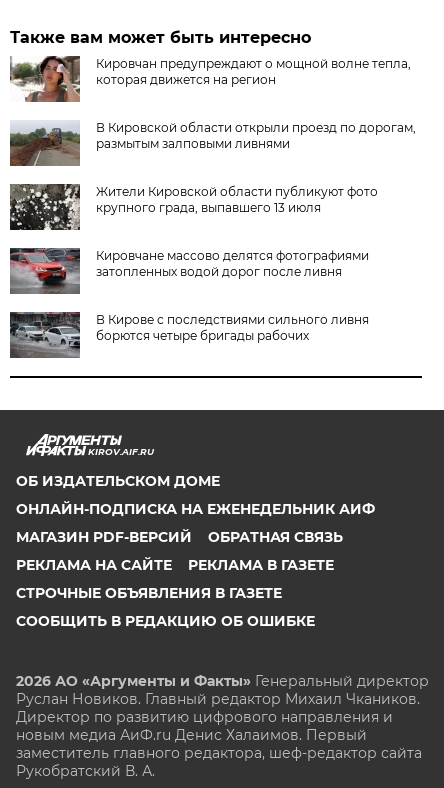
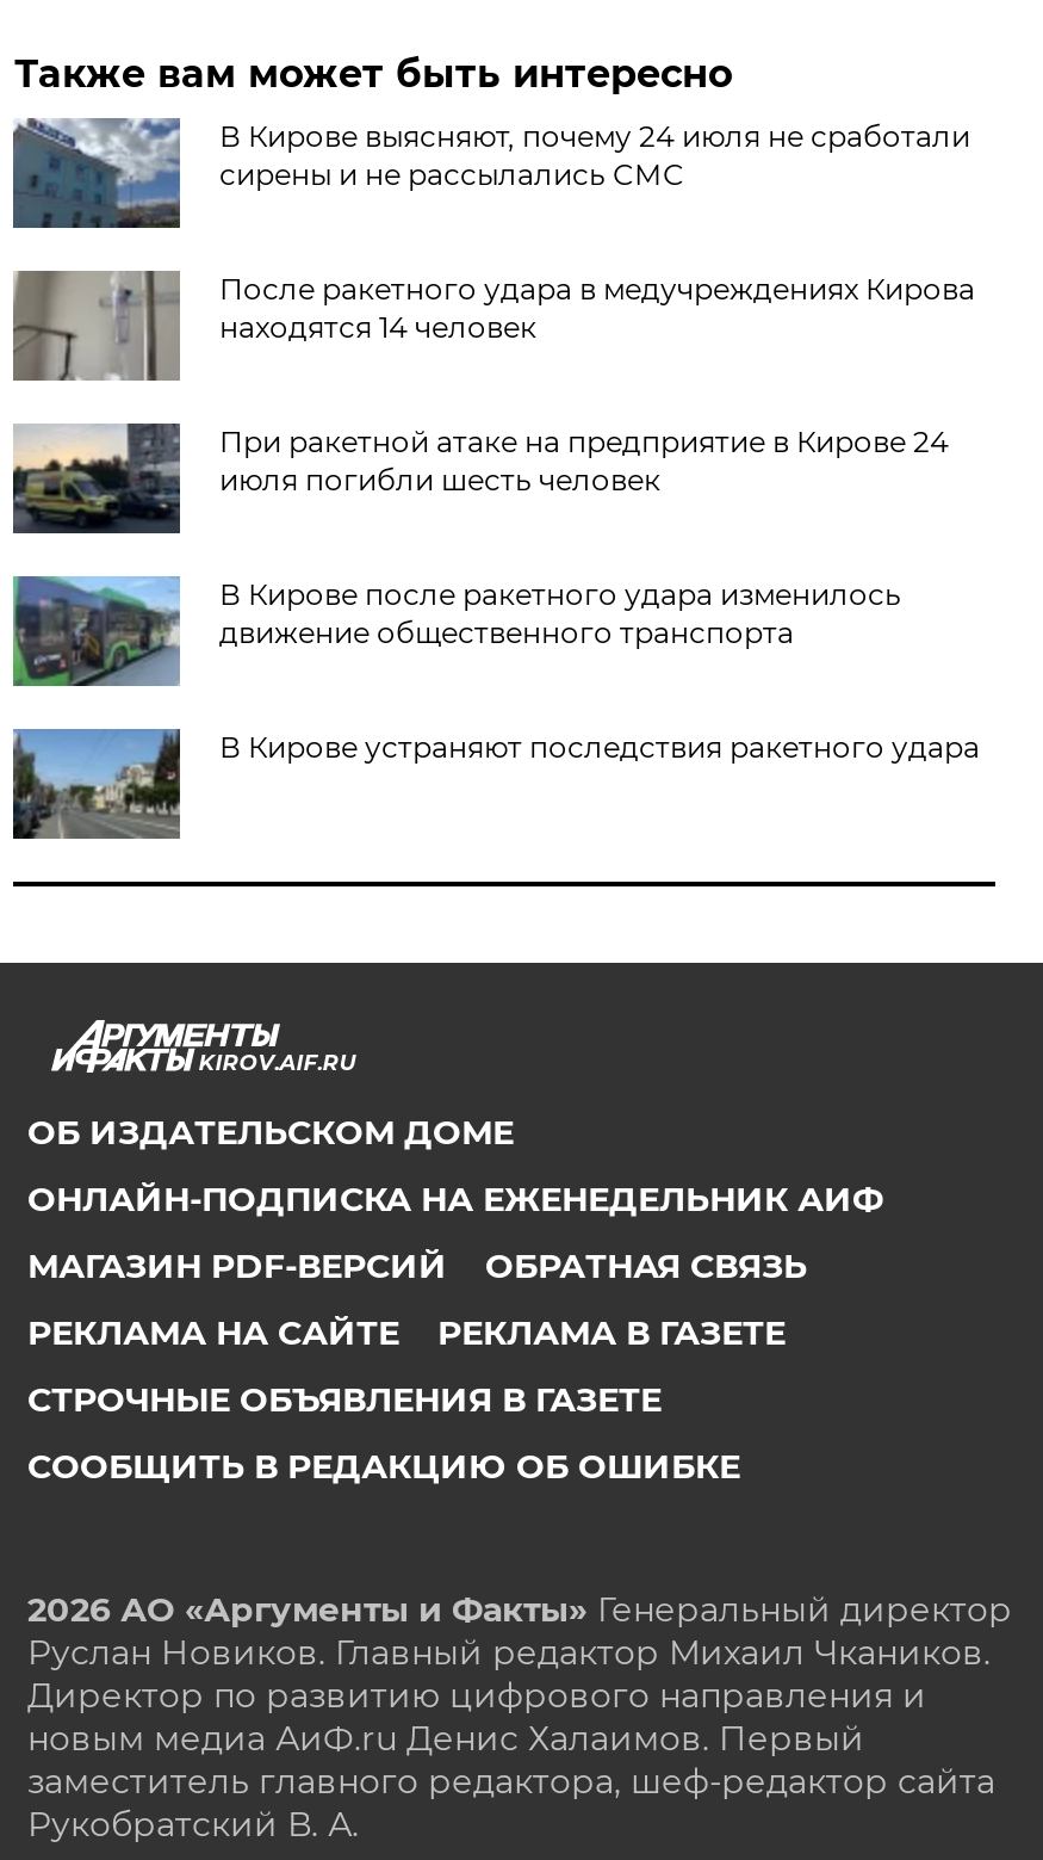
- [image]
- Кировчан предупреждают о мощной волне тепла,
- которая движется на регион
+ [image]
+ В Кирове выясняют, почему 24 июля не сработали
+ сирены и не рассылались СМС

- [image]
- В Кировской области открыли проезд по дорогам,
- размытым залповыми ливнями
+ [image]
+ После ракетного удара в медучреждениях Кирова
+ находятся 14 человек

- [image]
- Жители Кировской области публикуют фото
- крупного града, выпавшего 13 июля
+ [image]
+ При ракетной атаке на предприятие в Кирове 24
+ июля погибли шесть человек

- [image]
- Кировчане массово делятся фотографиями
- затопленных водой дорог после ливня
+ [image]
+ В Кирове после ракетного удара изменилось
+ движение общественного транспорта

- [image]
- В Кирове с последствиями сильного ливня
- борются четыре бригады рабочих
+ [image]
+ В Кирове устраняют последствия ракетного удара
